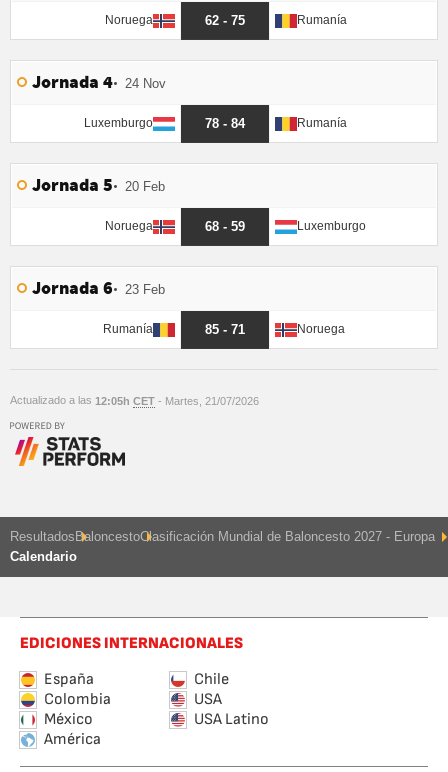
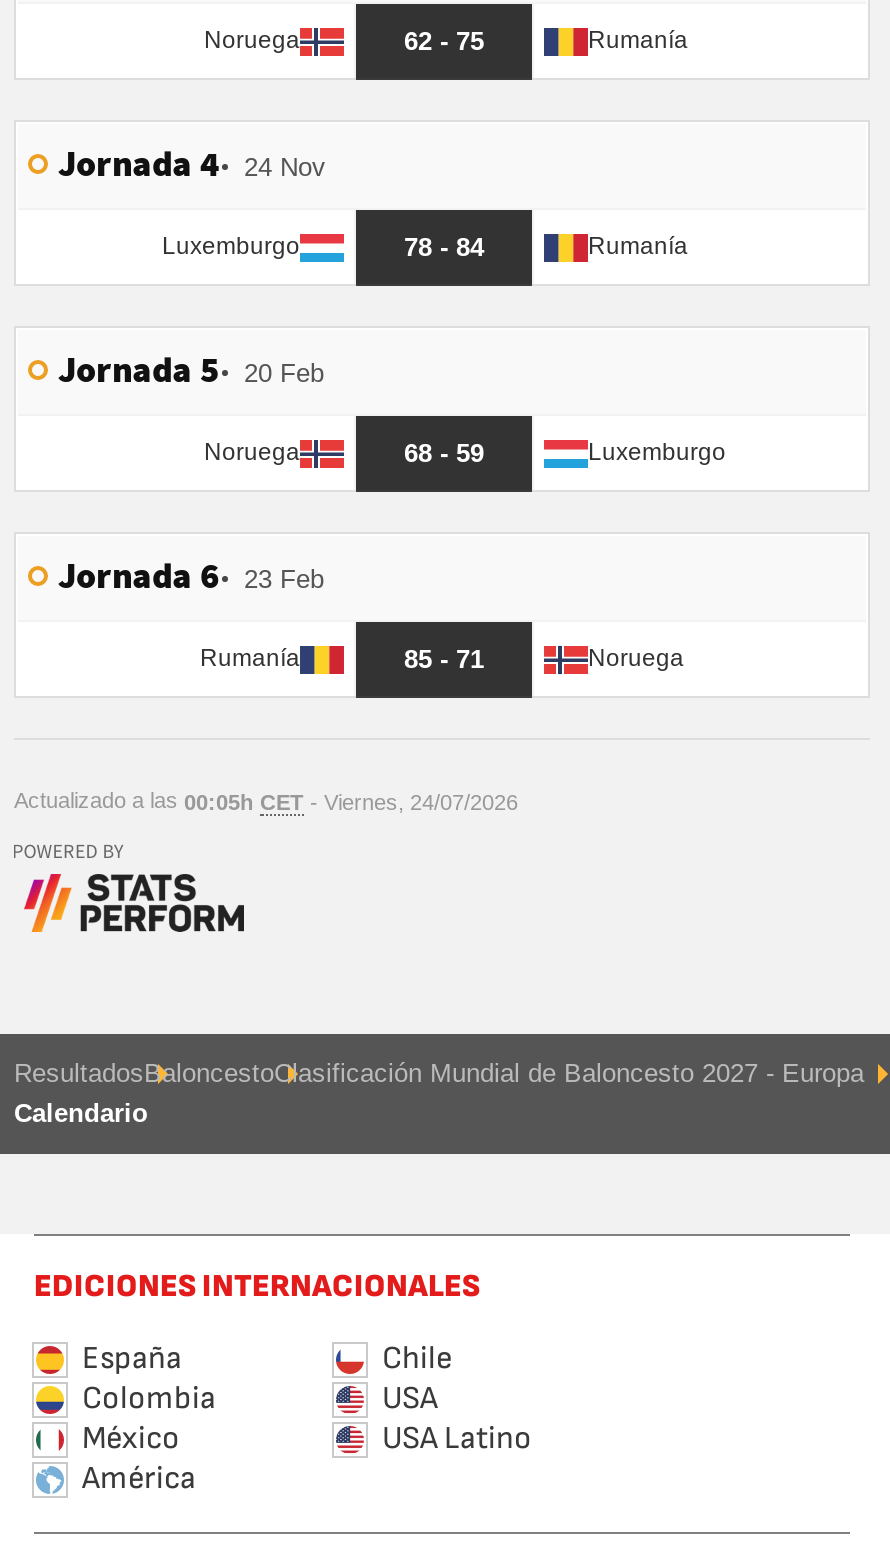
- Actualizado a las 12:05h CET - Martes, 21/07/2026
+ Actualizado a las 00:05h CET - Viernes, 24/07/2026
